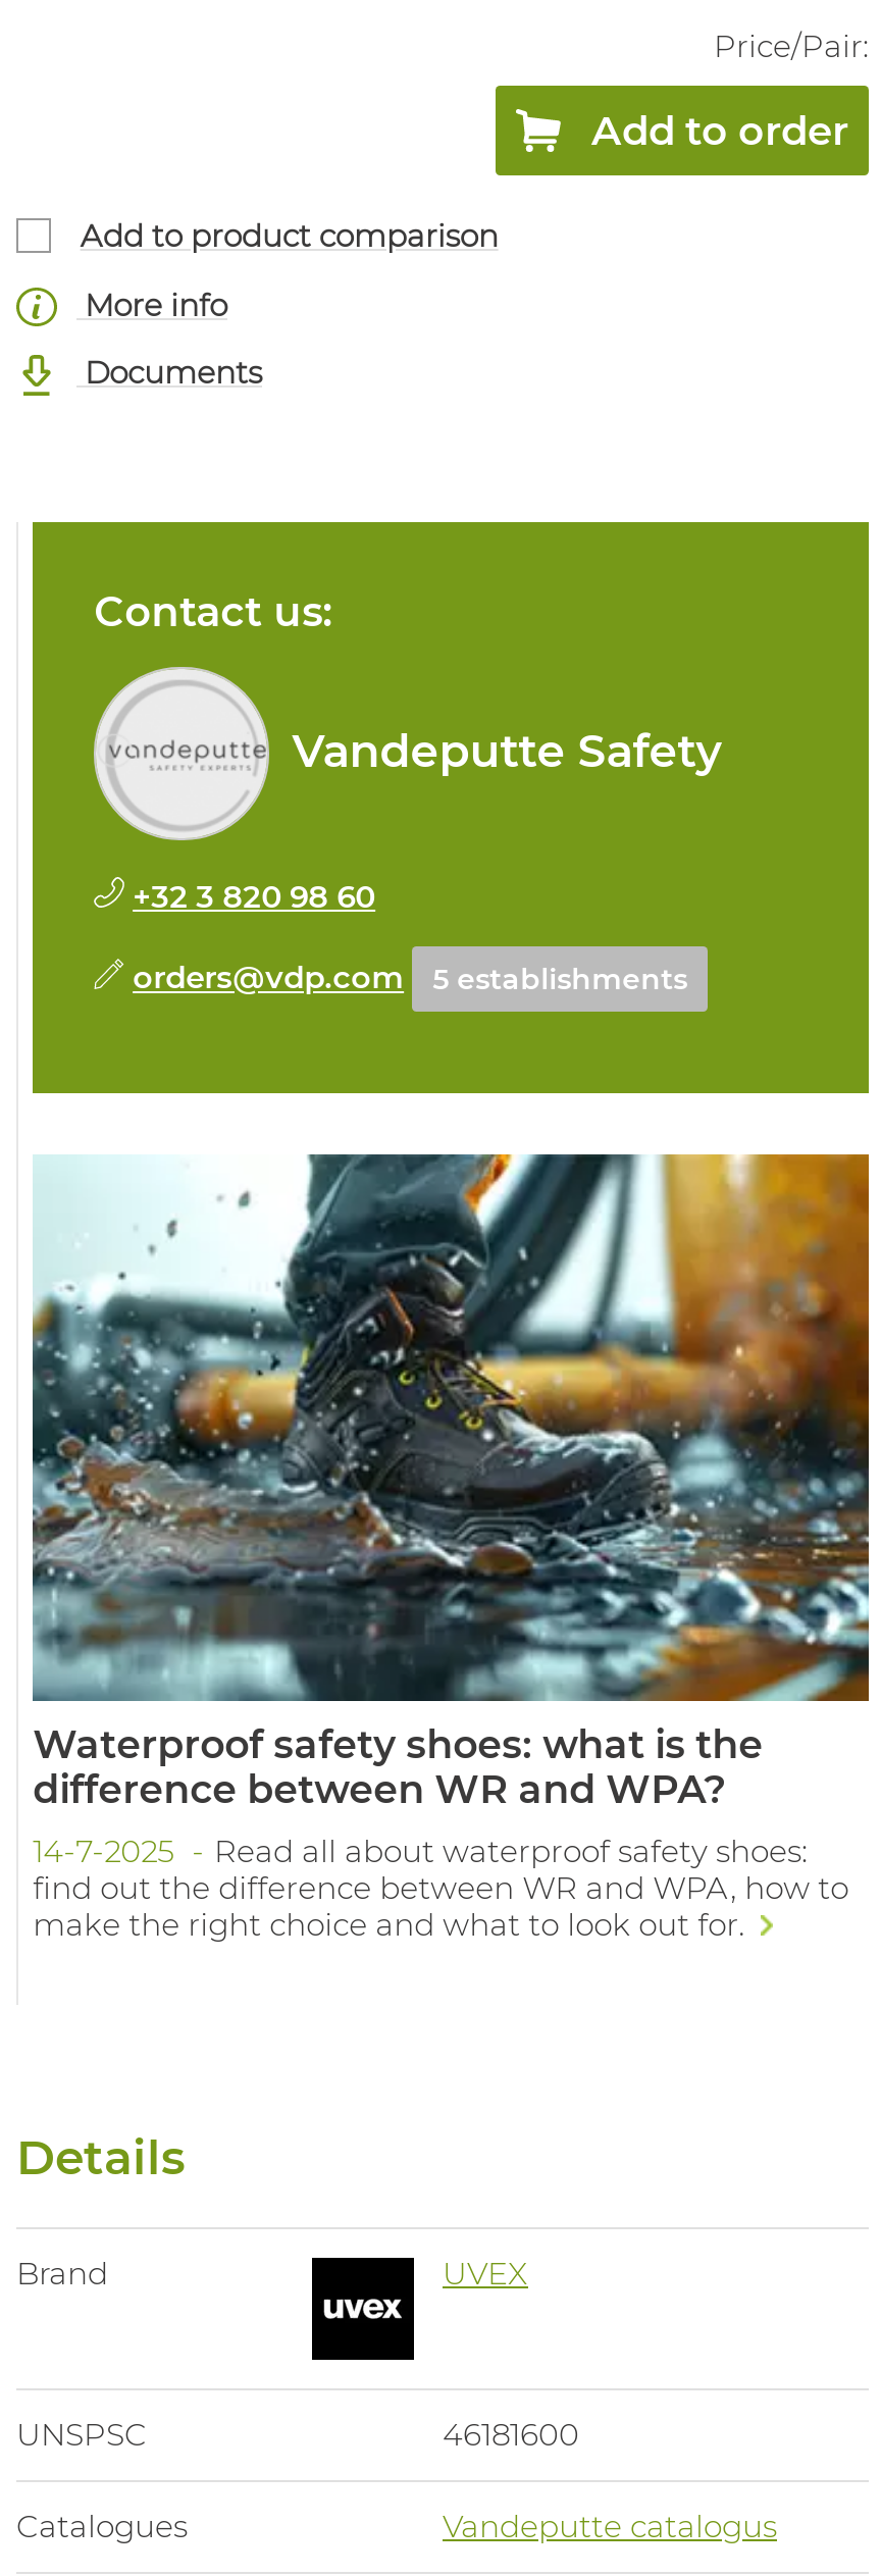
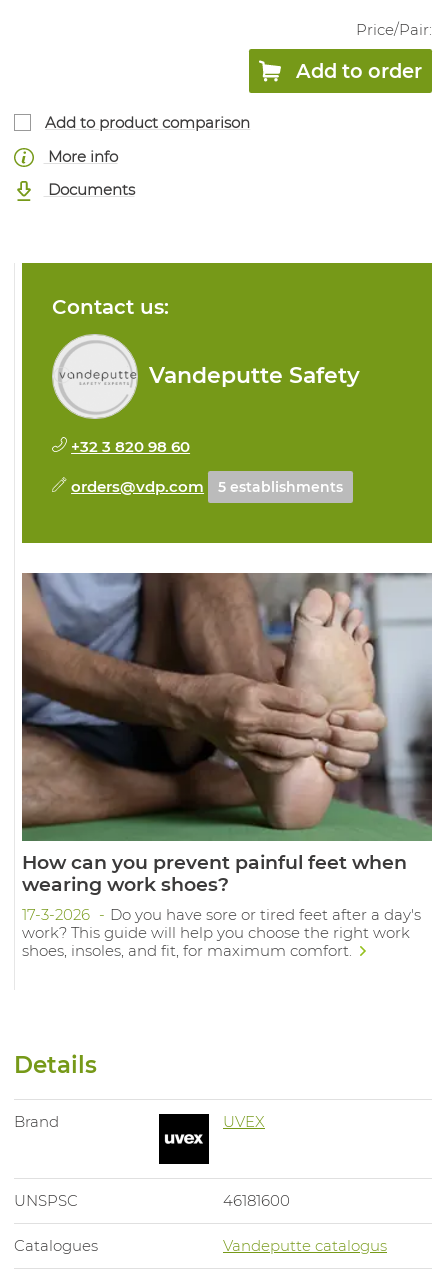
- [image]
- Waterproof safety shoes: what is the
- difference between WR and WPA?
- 14-7-2025
- Read all about waterproof safety shoes:
- find out the difference between WR and WPA, how to
- make the right choice and what to look out for.
+ [image]
+ How can you prevent painful feet when
+ wearing work shoes?
+ 17-3-2026
+ Do you have sore or tired feet after a day's
+ work? This guide will help you choose the right work
+ shoes, insoles, and fit, for maximum comfort.
